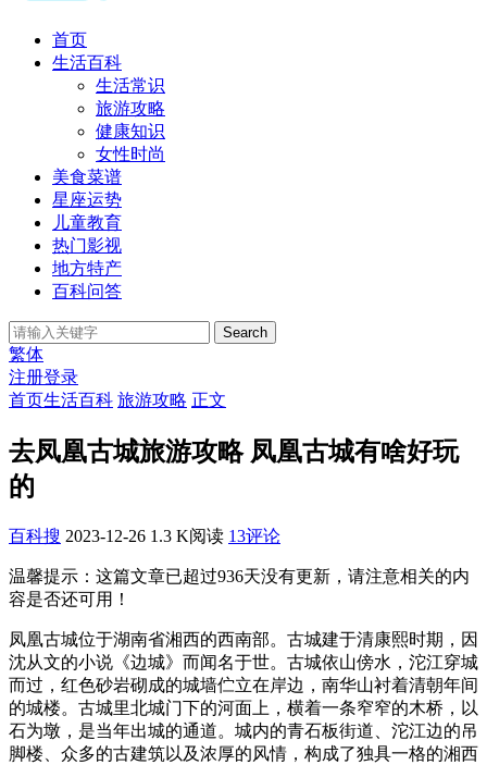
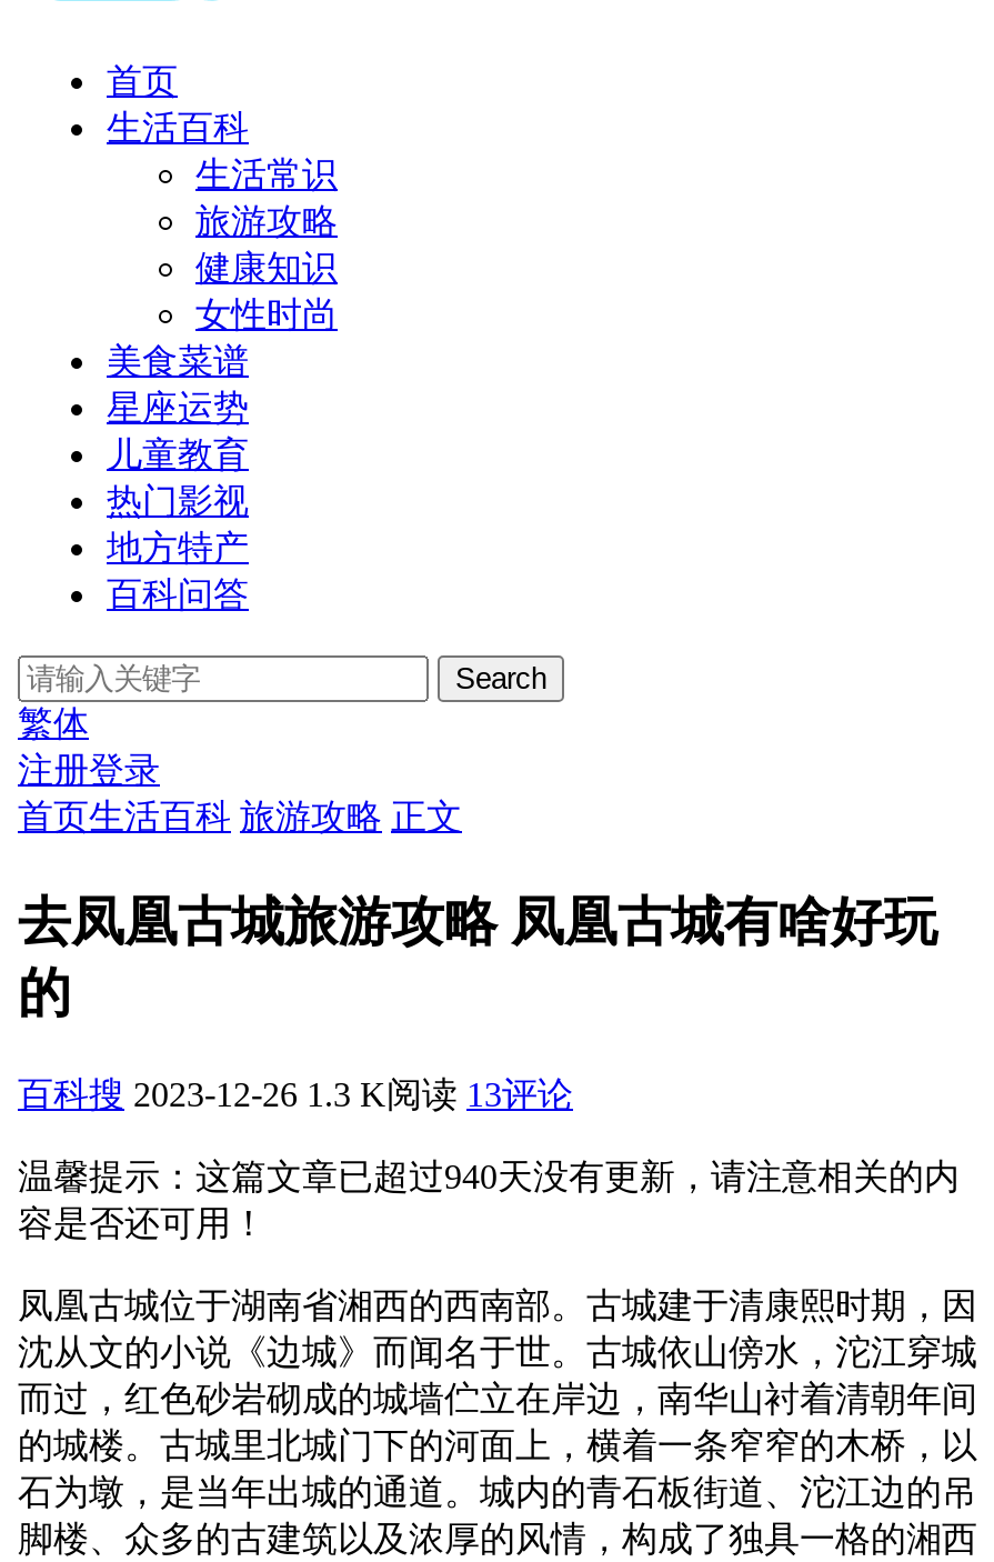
- 温馨提示：这篇文章已超过936天没有更新，请注意相关的内
+ 温馨提示：这篇文章已超过940天没有更新，请注意相关的内
